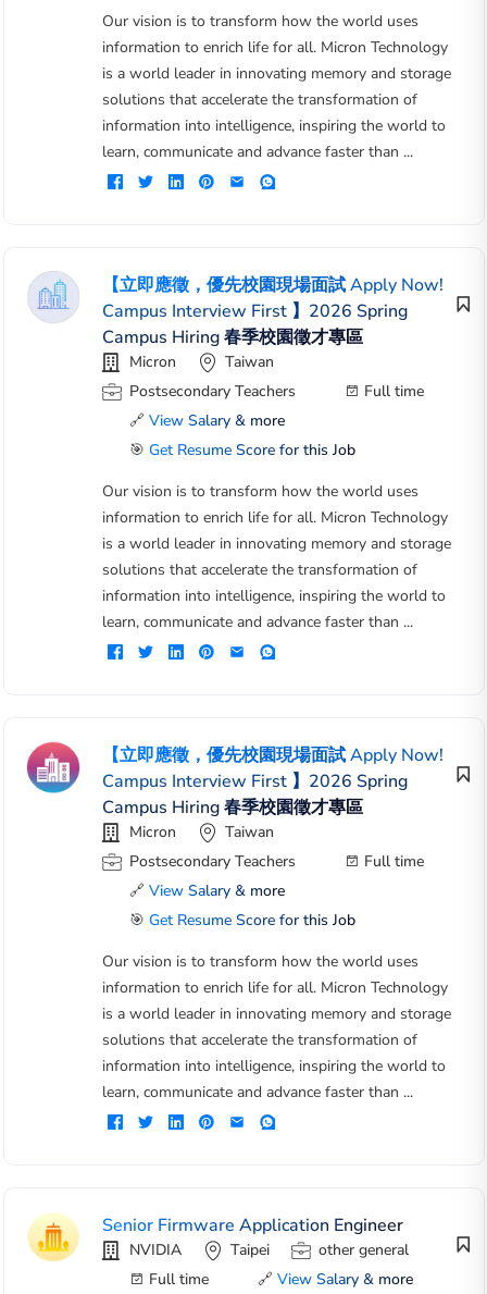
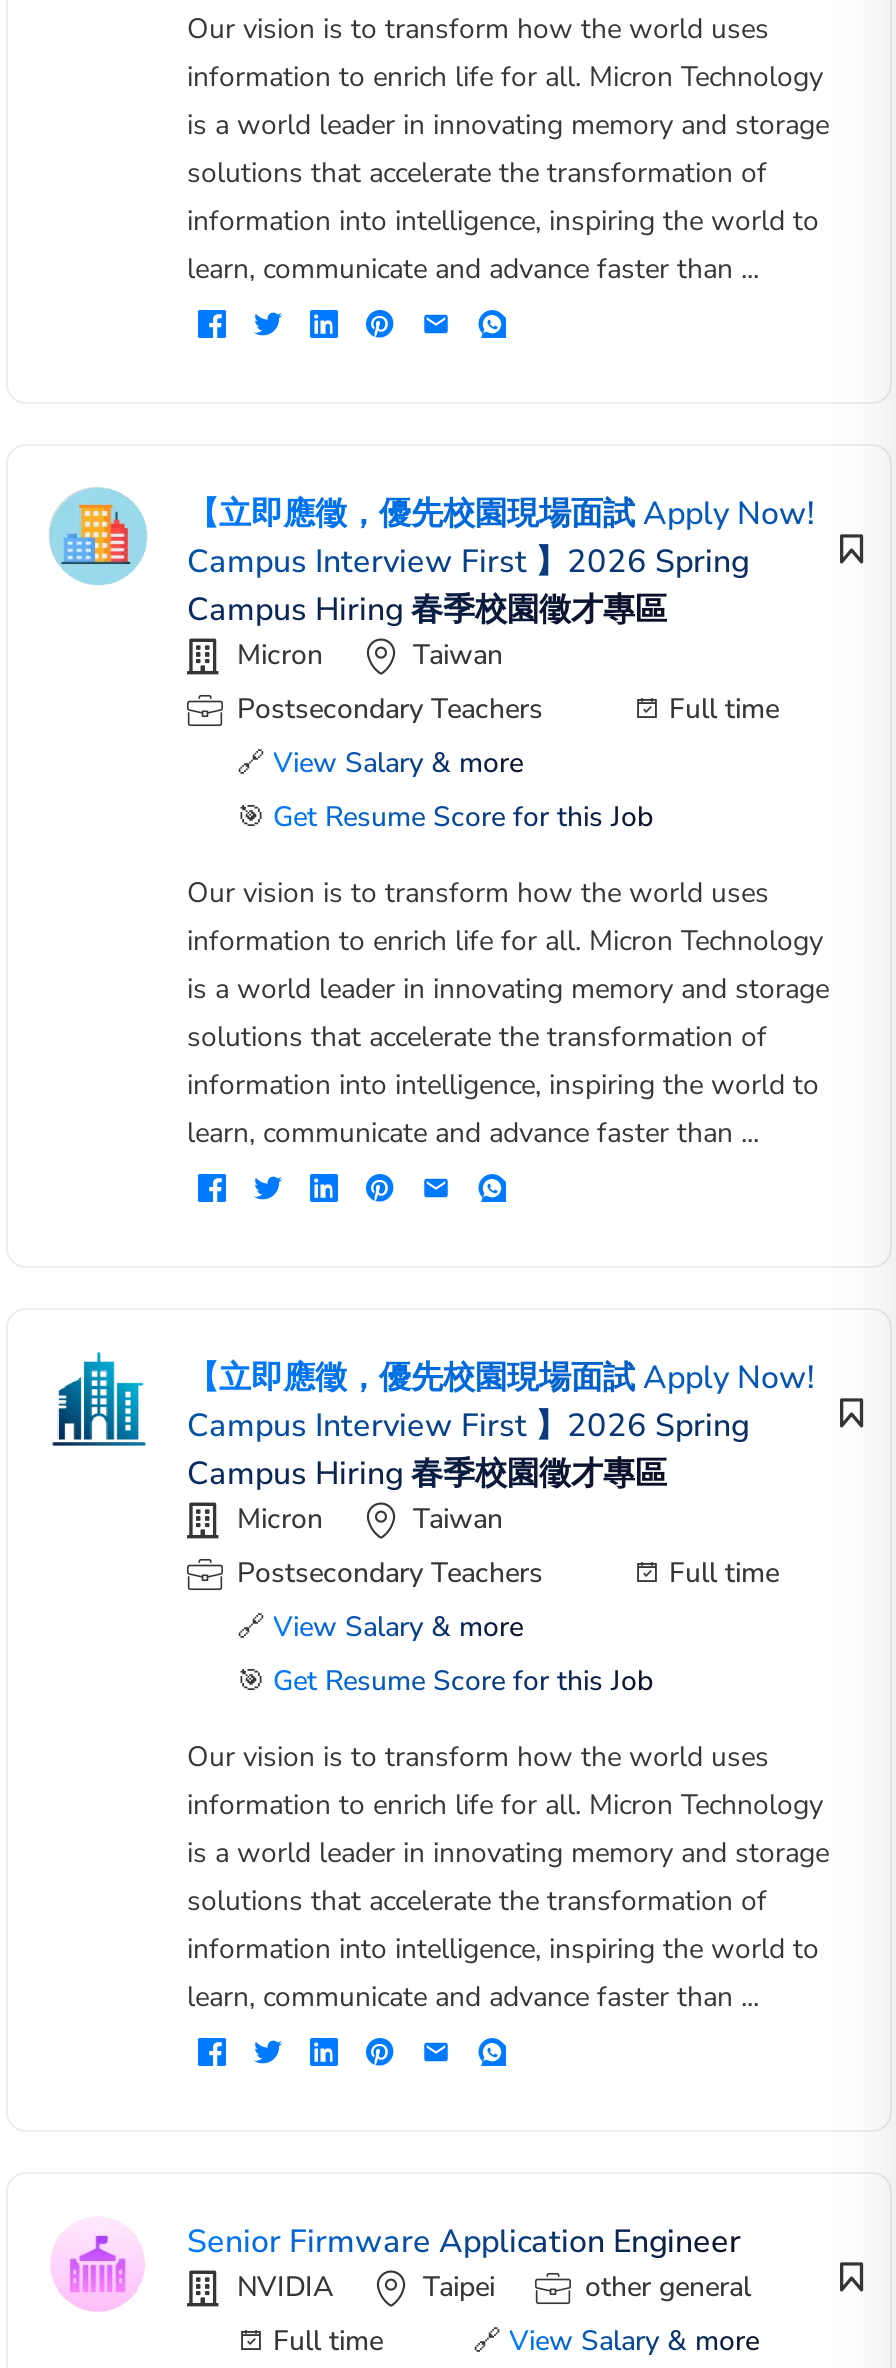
- [image]
+ [image]

- [image]
+ [image]

- [image]
+ [image]
